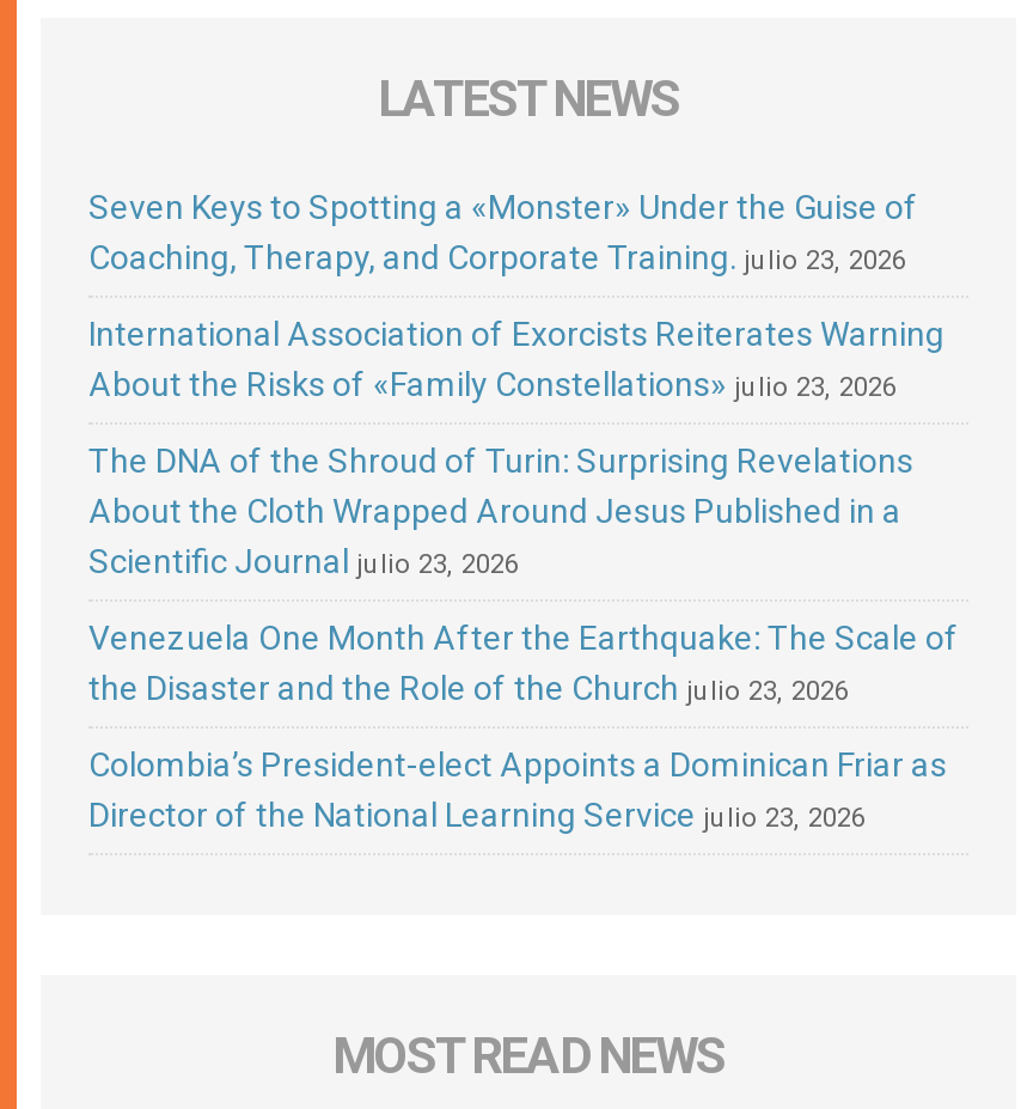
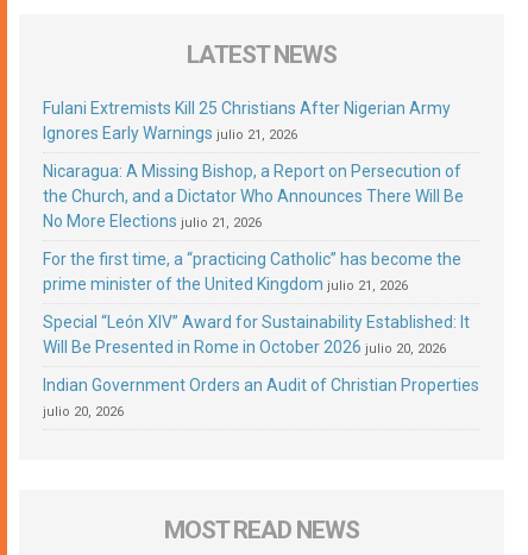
- Seven Keys to Spotting a «Monster» Under the Guise of
- Coaching, Therapy, and Corporate Training. julio 23, 2026
- International Association of Exorcists Reiterates Warning
- About the Risks of «Family Constellations» julio 23, 2026
- The DNA of the Shroud of Turin: Surprising Revelations
- About the Cloth Wrapped Around Jesus Published in a
- Scientific Journal julio 23, 2026
- Venezuela One Month After the Earthquake: The Scale of
- the Disaster and the Role of the Church julio 23, 2026
- Colombia’s President-elect Appoints a Dominican Friar as
- Director of the National Learning Service julio 23, 2026
+ Fulani Extremists Kill 25 Christians After Nigerian Army
+ Ignores Early Warnings julio 21, 2026
+ Nicaragua: A Missing Bishop, a Report on Persecution of
+ the Church, and a Dictator Who Announces There Will Be
+ No More Elections julio 21, 2026
+ For the first time, a “practicing Catholic” has become the
+ prime minister of the United Kingdom julio 21, 2026
+ Special “León XIV” Award for Sustainability Established: It
+ Will Be Presented in Rome in October 2026 julio 20, 2026
+ Indian Government Orders an Audit of Christian Properties
+ julio 20, 2026
